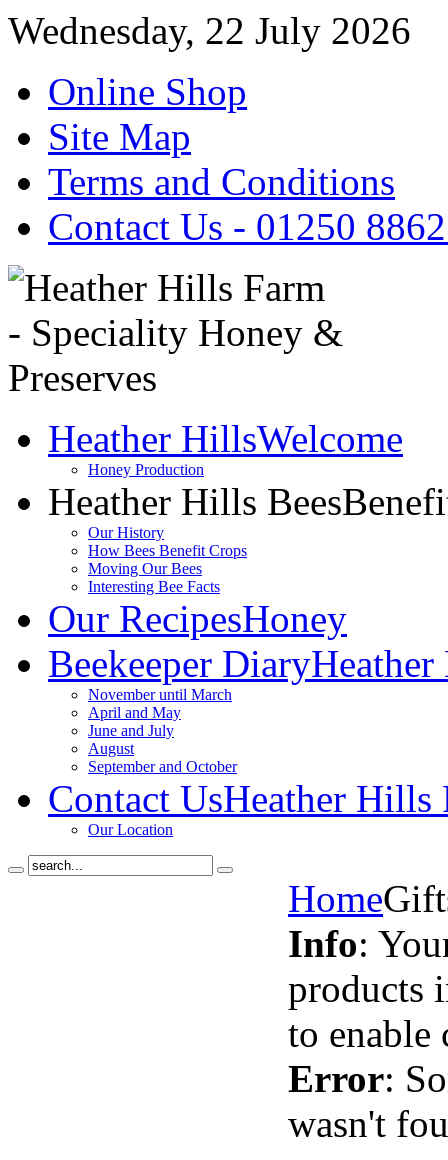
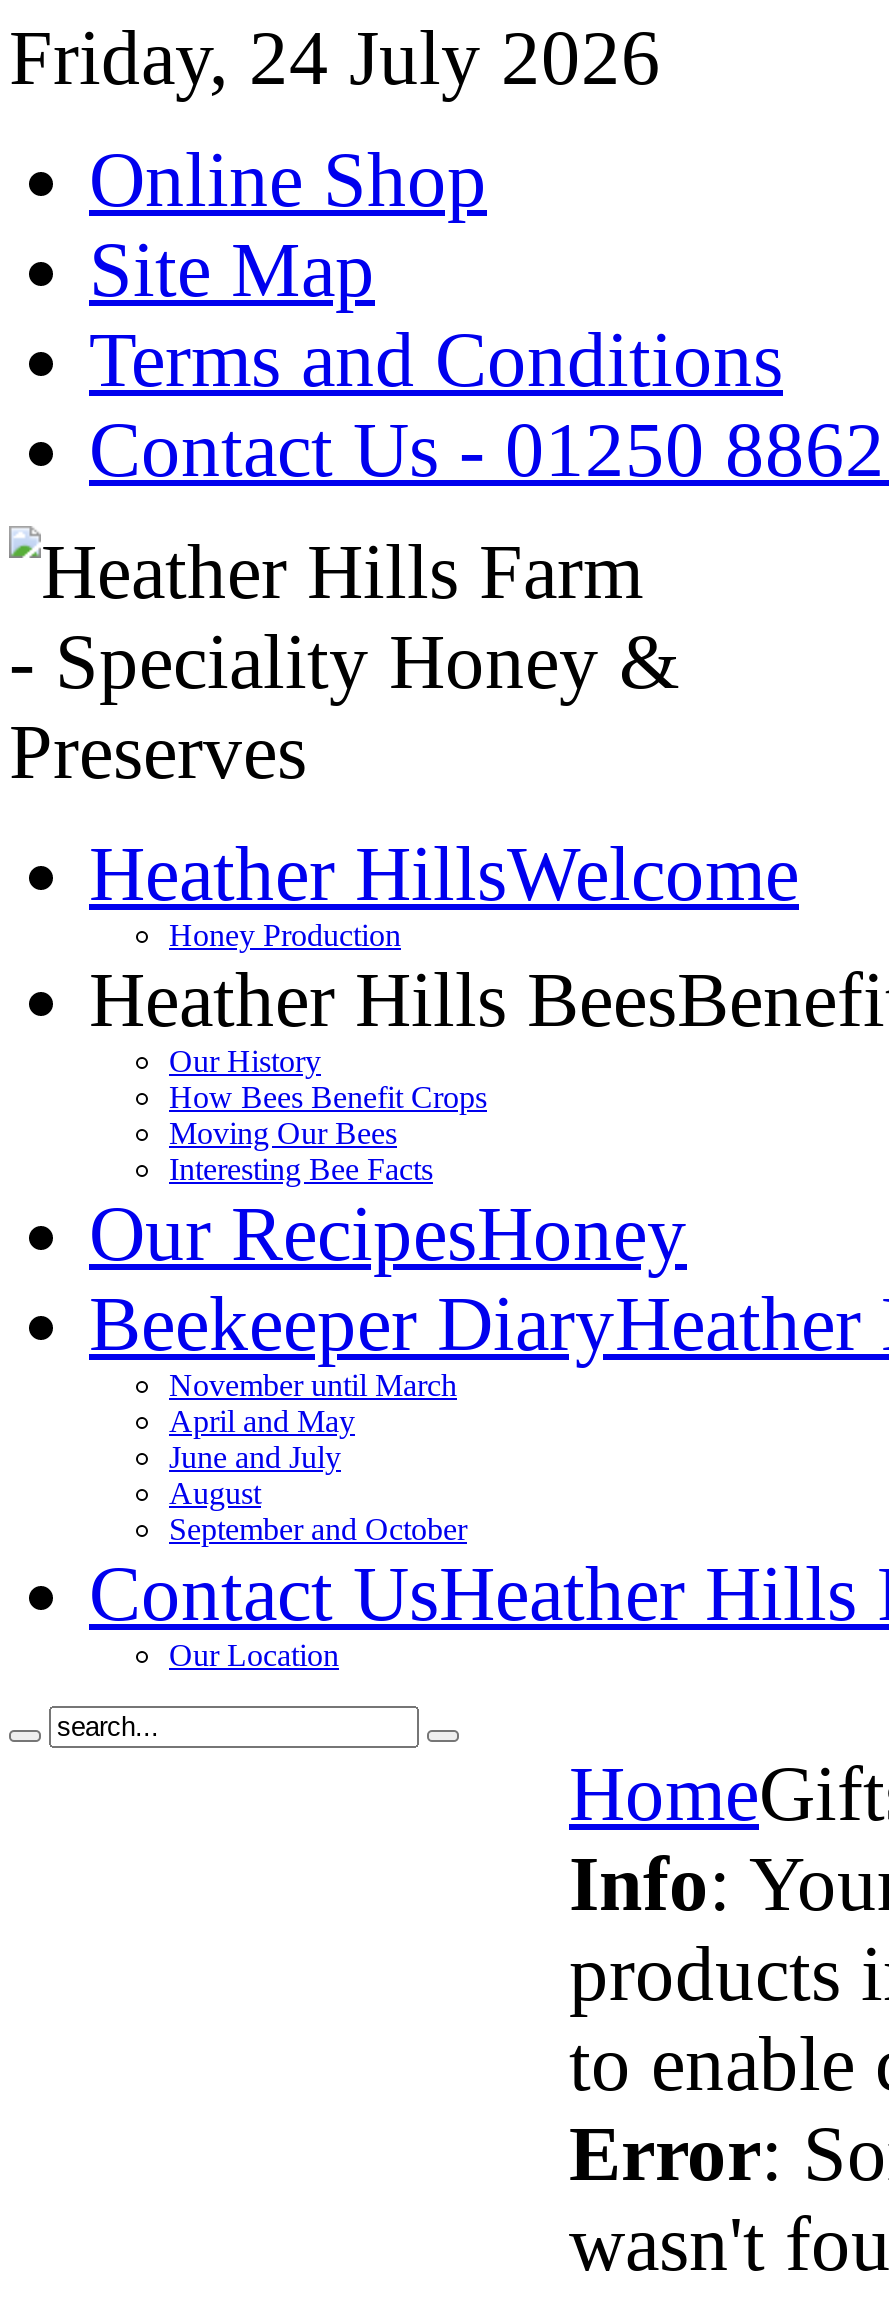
- Wednesday, 22 July 2026
+ Friday, 24 July 2026
